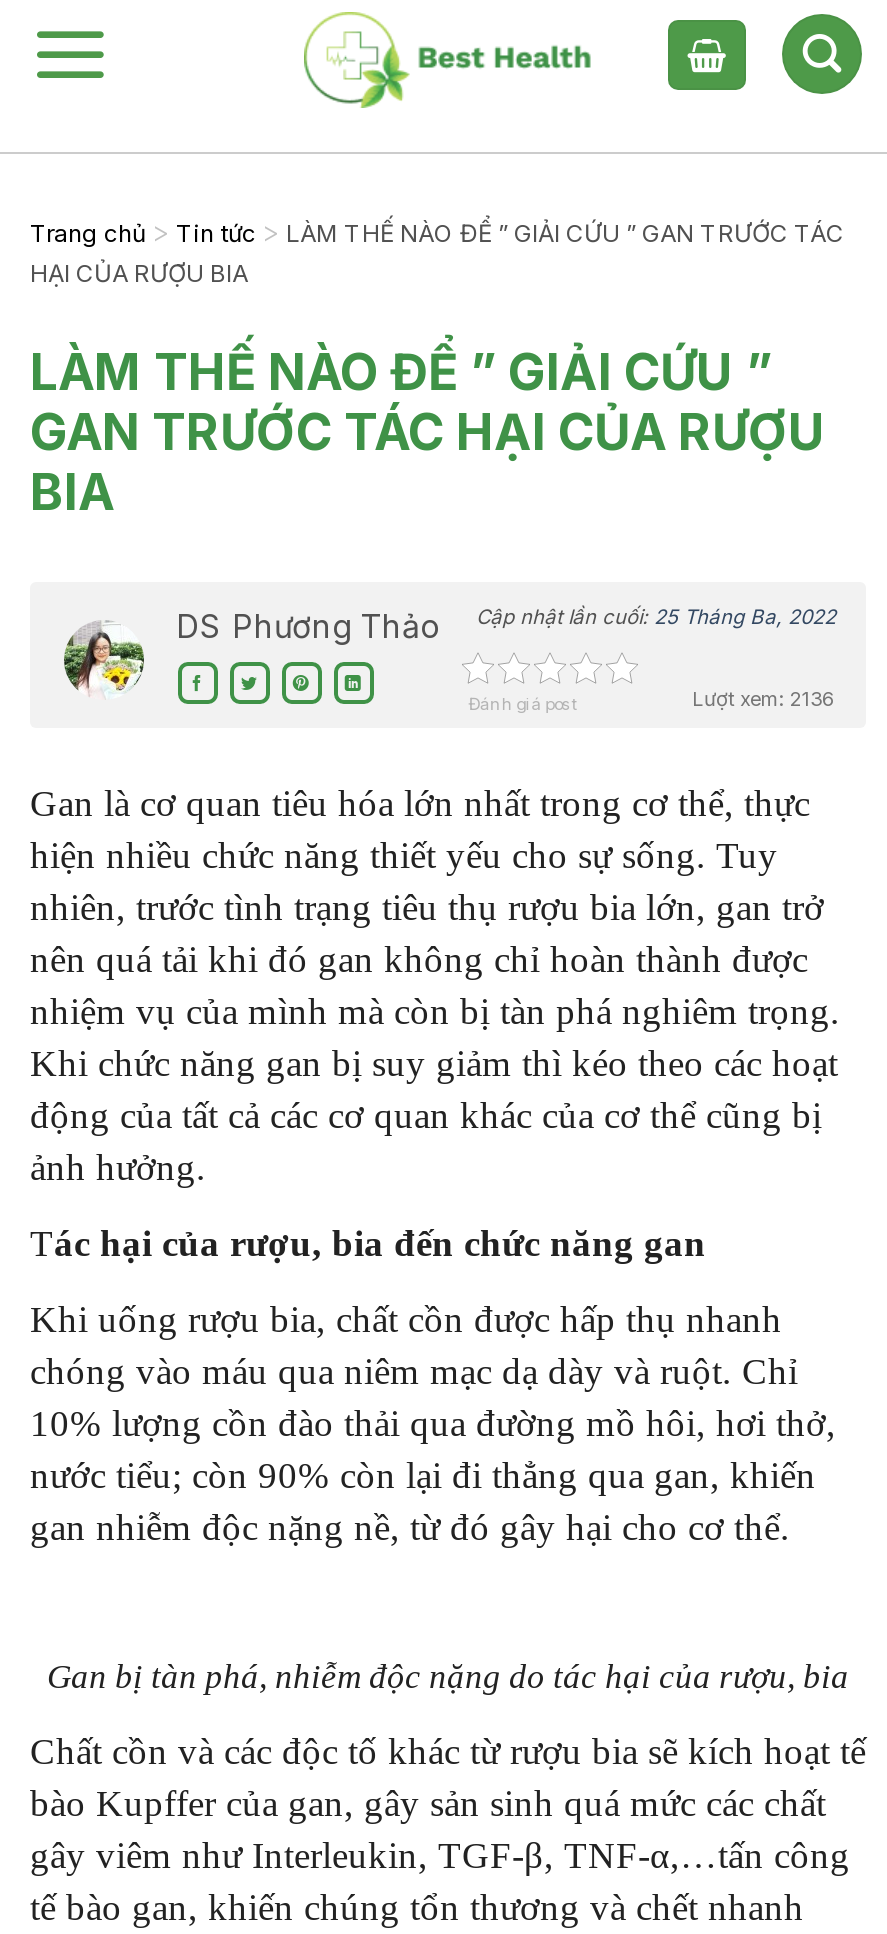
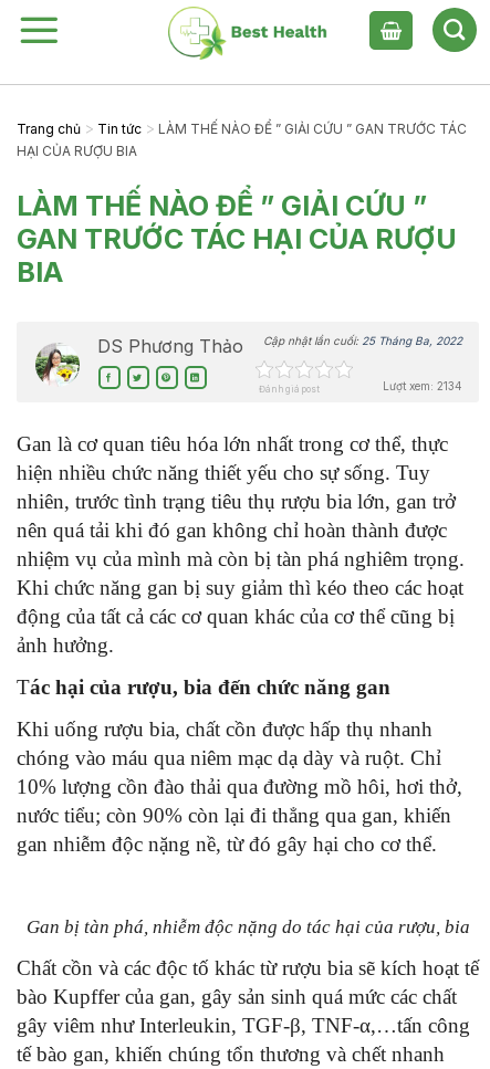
- Lượt xem: 2136
+ Lượt xem: 2134
